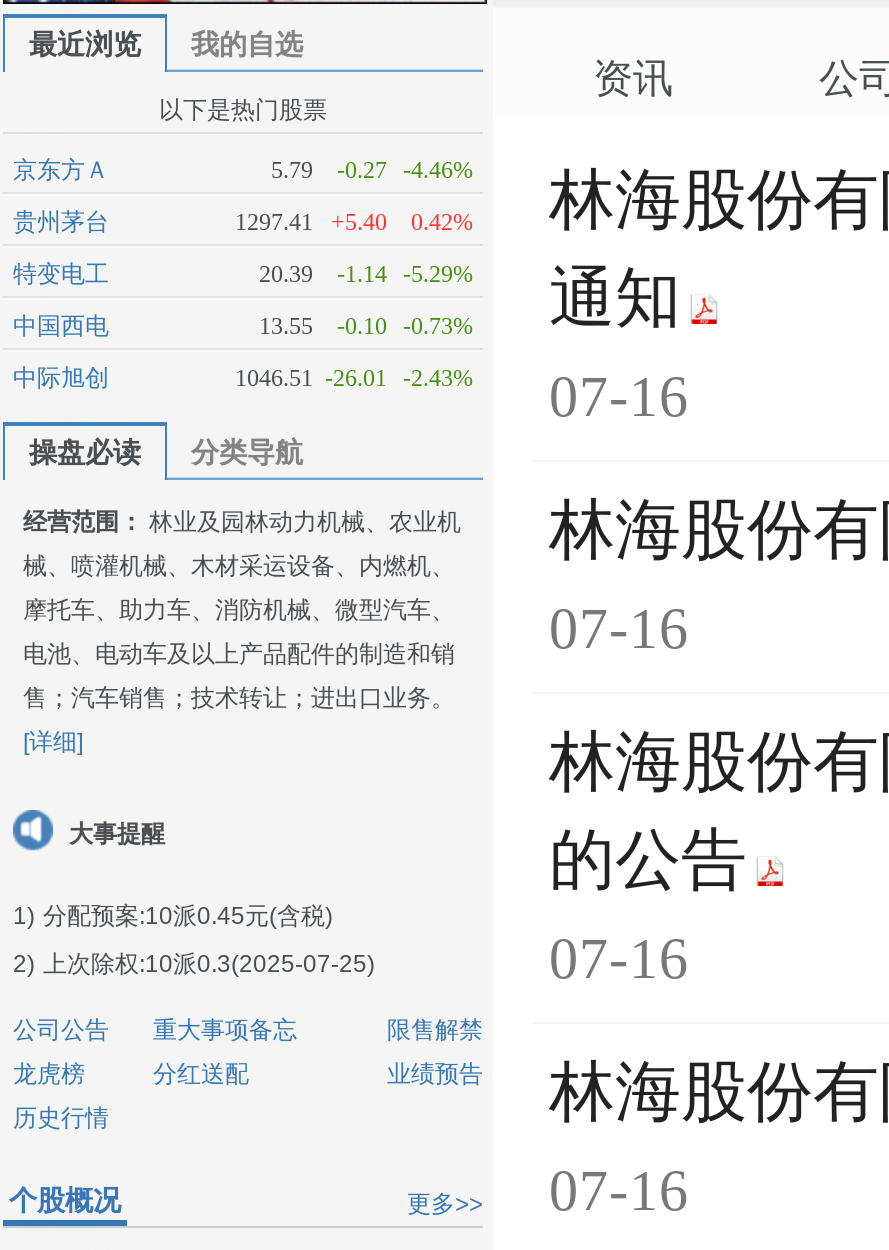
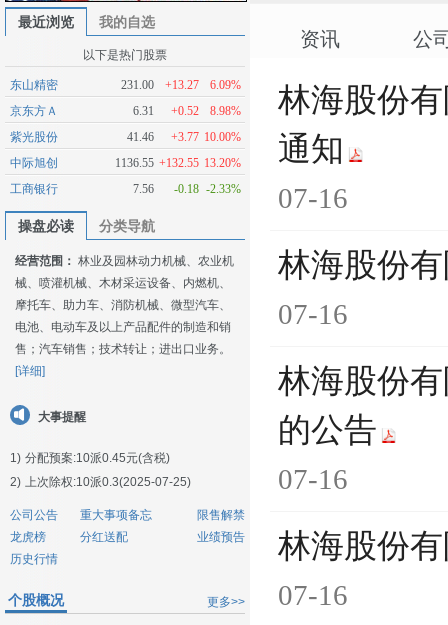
+ 东山精密
+ 231.00
+ +13.27
+ 6.09%

- 5.79
- -0.27 -4.46%
- 贵州茅台
- 1297.41
- +5.40
- 0.42%
- 特变电工
- 20.39
- -1.14 -5.29%
- 中国西电
- 13.55
- -0.10 -0.73%
+ 6.31
+ +0.52
+ 8.98%
+ 紫光股份
+ 41.46
+ +3.77 10.00%

moved down: 京东方Ａ

moved up: 中际旭创

- 1046.51 -26.01 -2.43%
+ 1136.55 +132.55 13.20%
+ 工商银行
+ 7.56
+ -0.18 -2.33%
